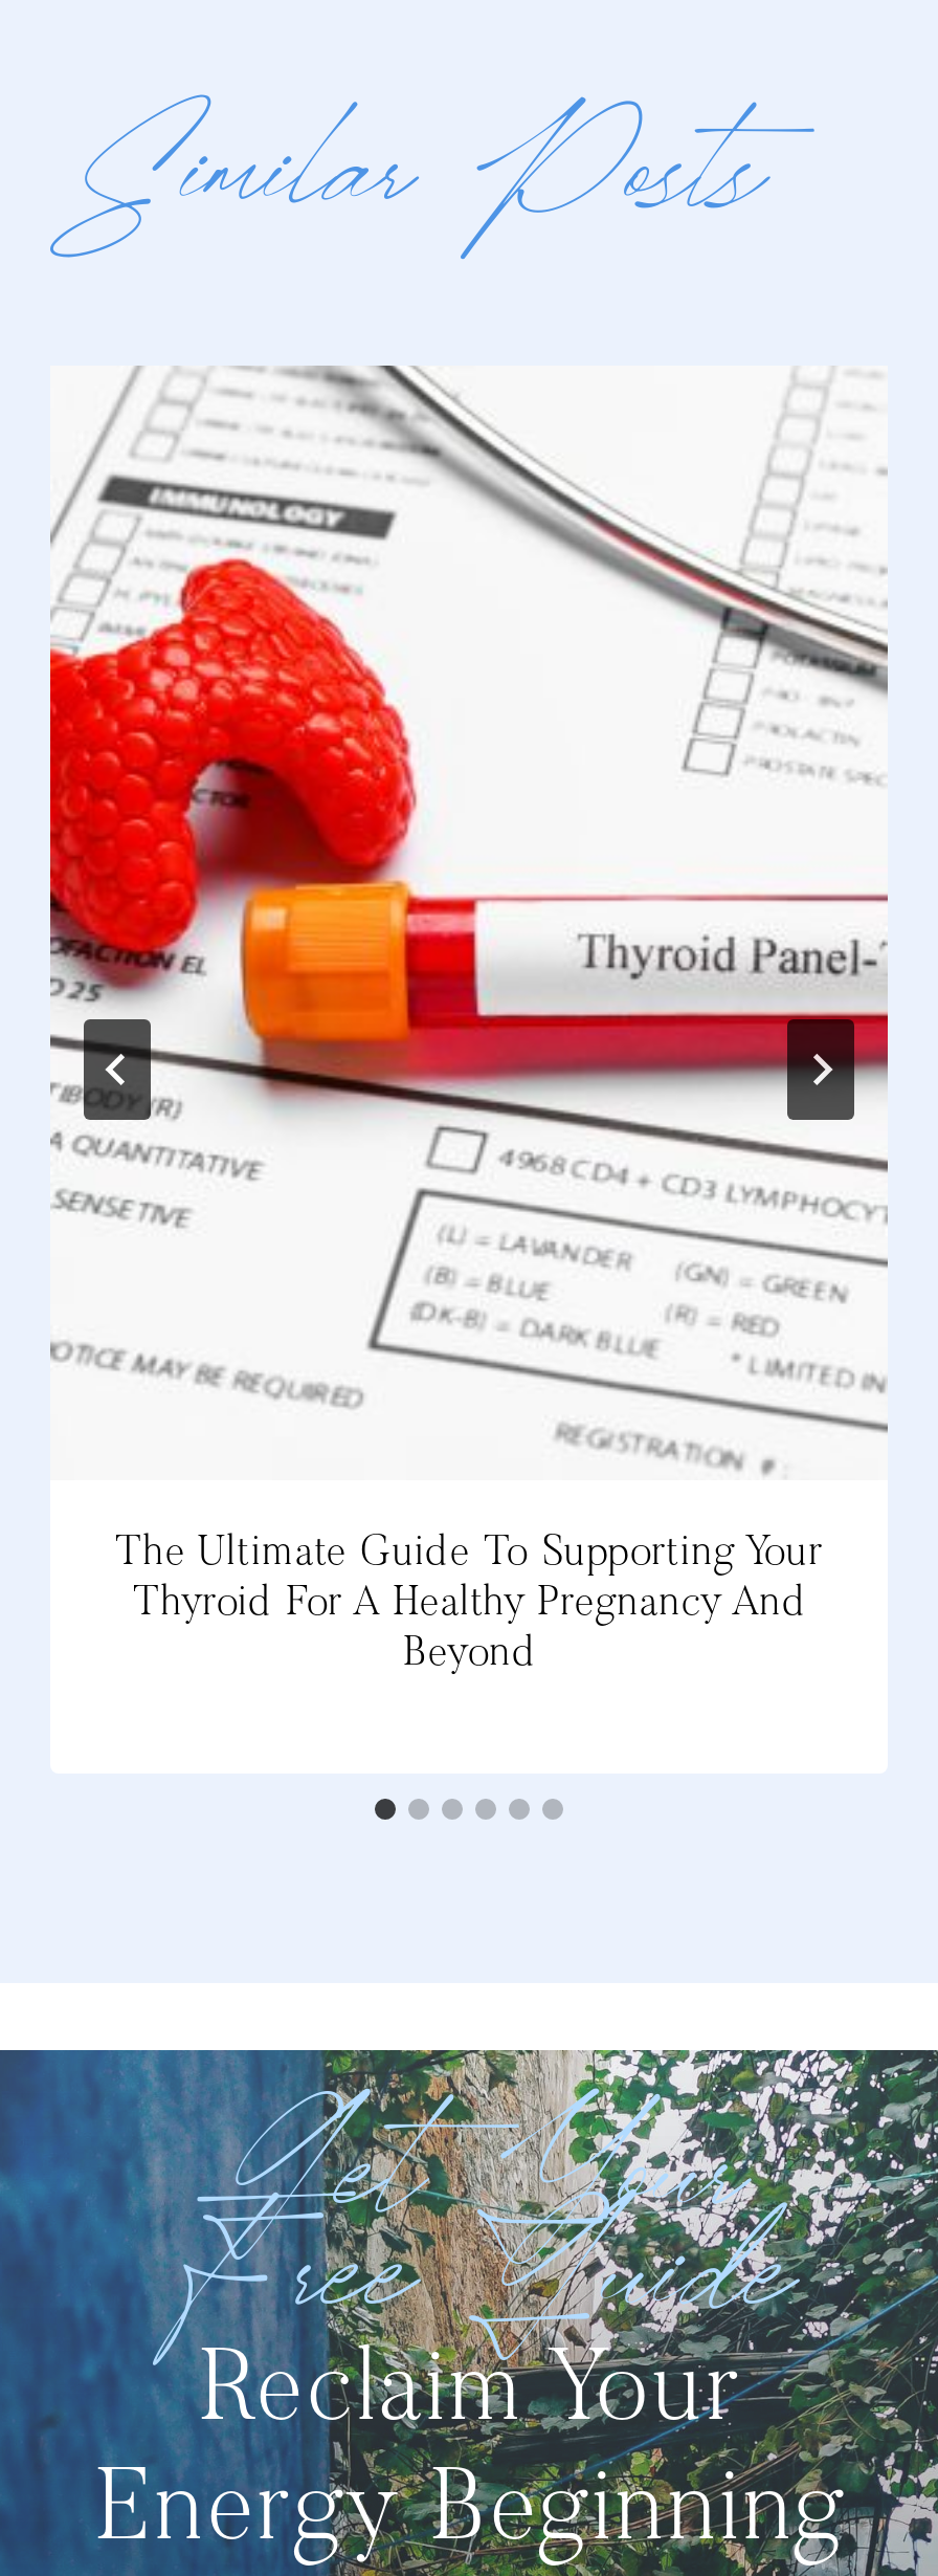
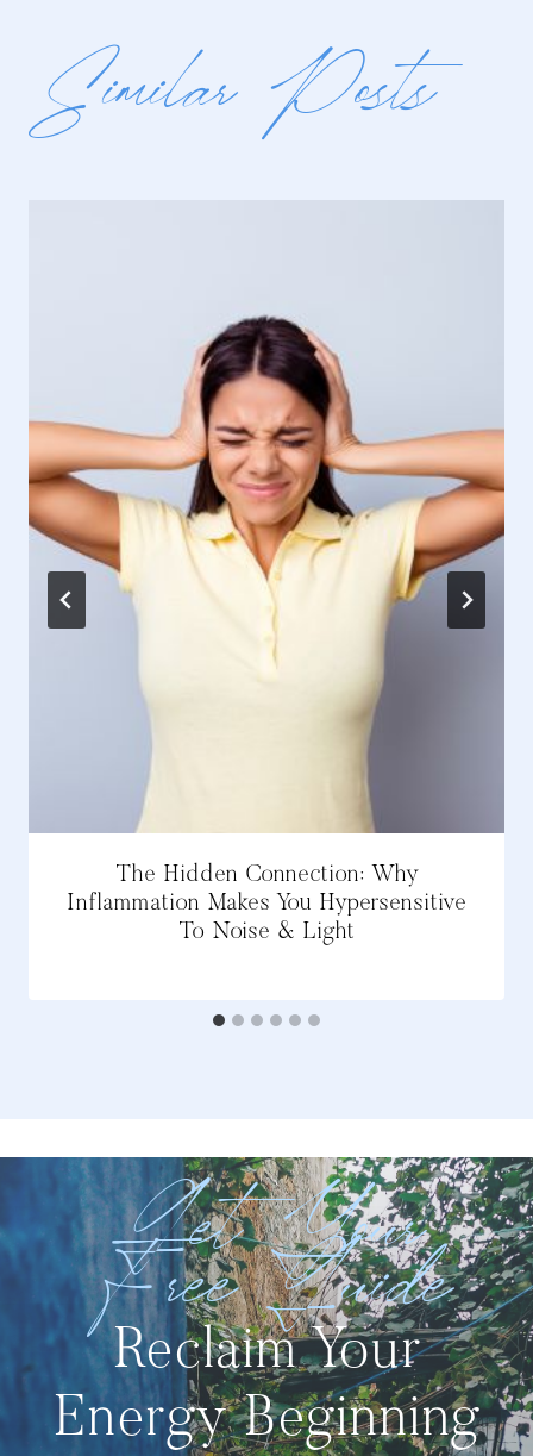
- [image]
- The Ultimate Guide To Supporting Your
- Thyroid For A Healthy Pregnancy And
- Beyond
+ [image]
+ The Hidden Connection: Why
+ Inflammation Makes You Hypersensitive
+ To Noise & Light
